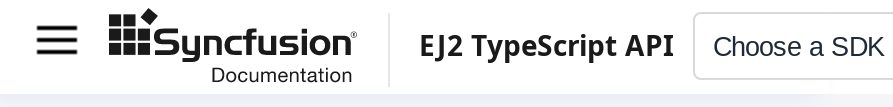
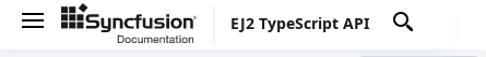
- Choose a SDK
